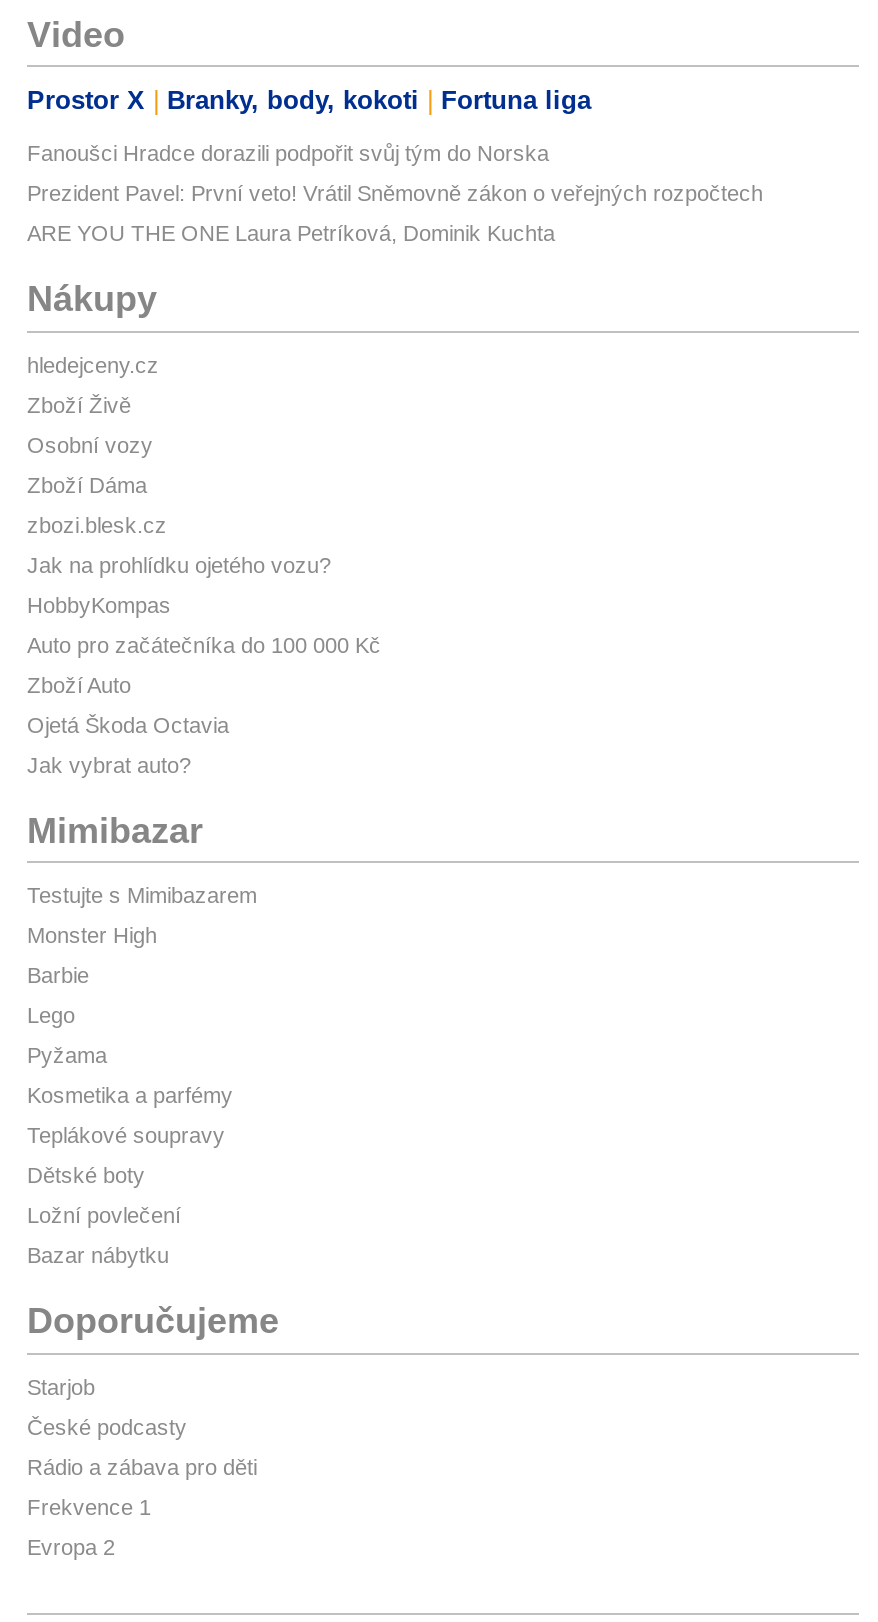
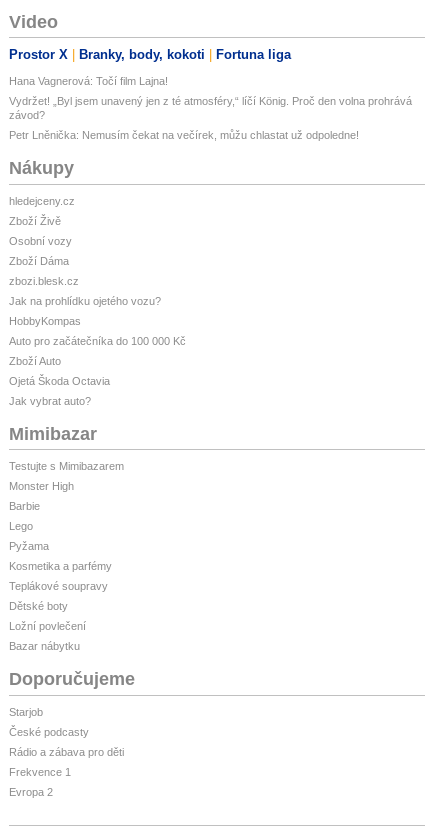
- Fanoušci Hradce dorazili podpořit svůj tým do Norska
+ Hana Vagnerová: Točí film Lajna!

- Prezident Pavel: První veto! Vrátil Sněmovně zákon o veřejných rozpočtech
+ Vydržet! „Byl jsem unavený jen z té atmosféry,“ líčí König. Proč den volna prohrává
+ závod?

- ARE YOU THE ONE Laura Petríková, Dominik Kuchta
+ Petr Lněnička: Nemusím čekat na večírek, můžu chlastat už odpoledne!
